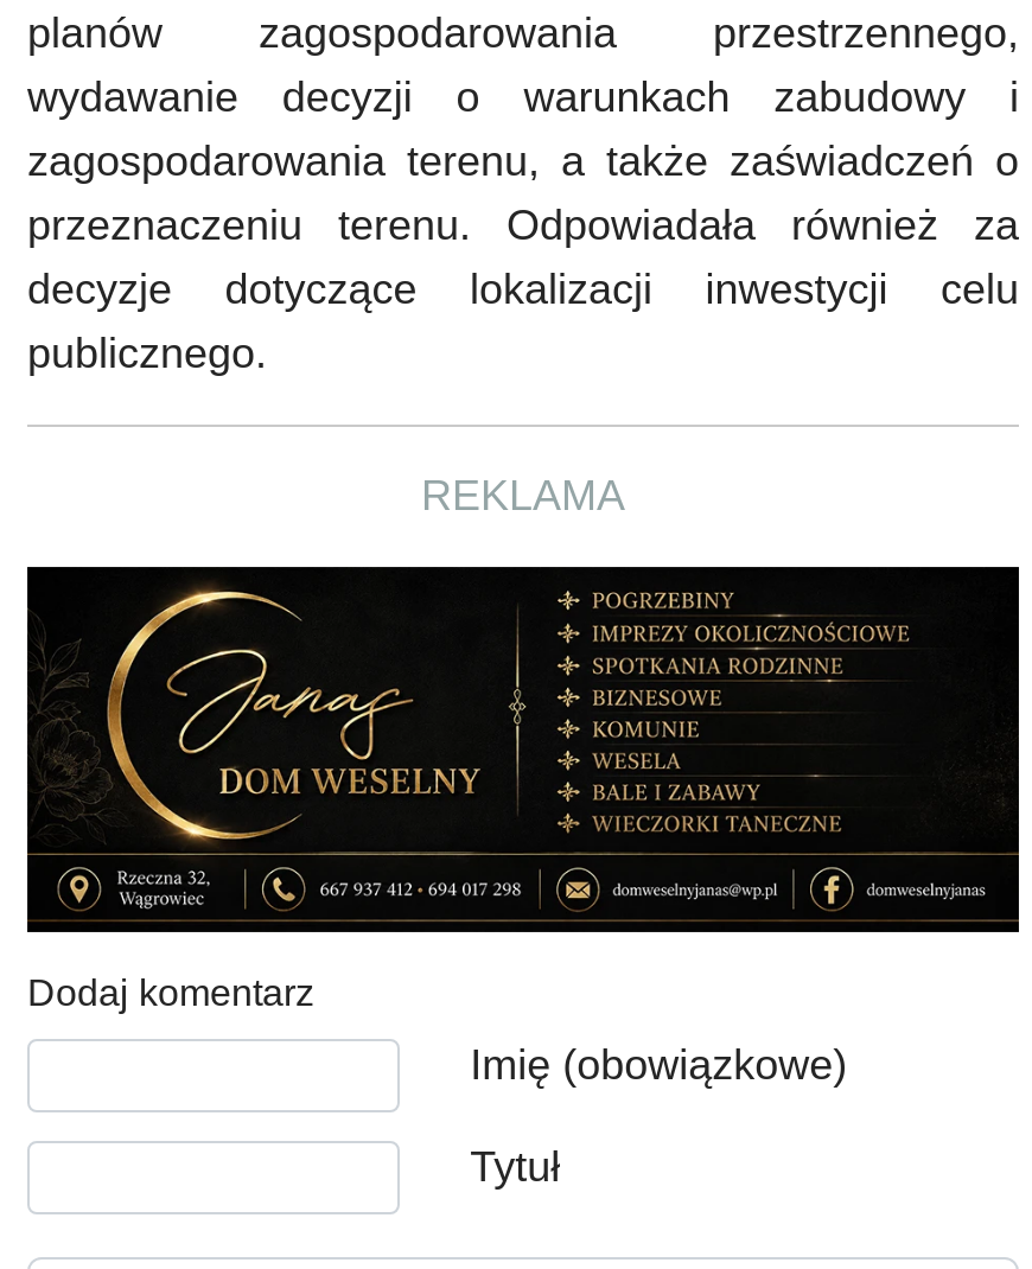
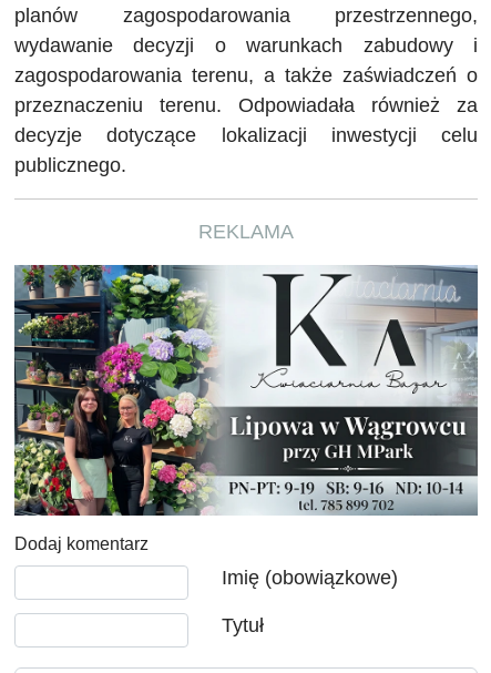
- [image]
+ [image]
